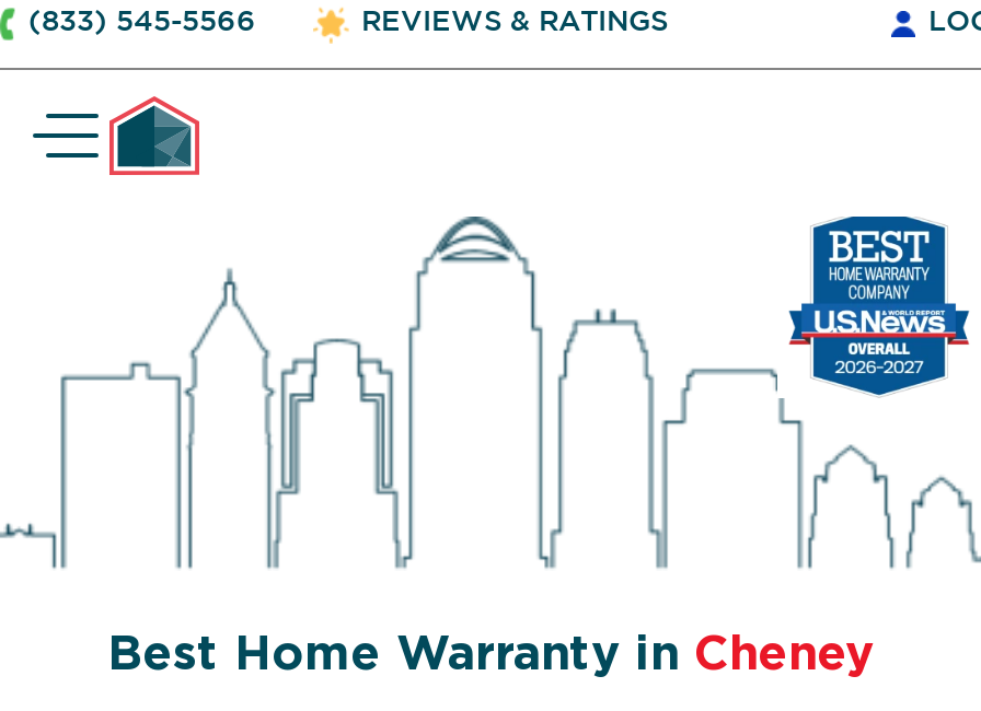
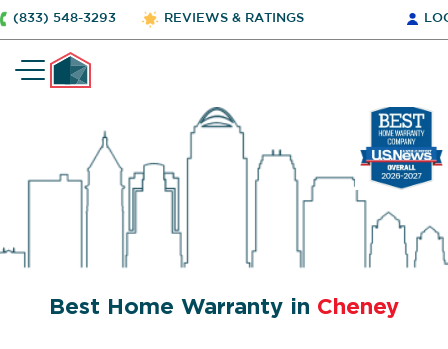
- (833) 545-5566
+ (833) 548-3293
